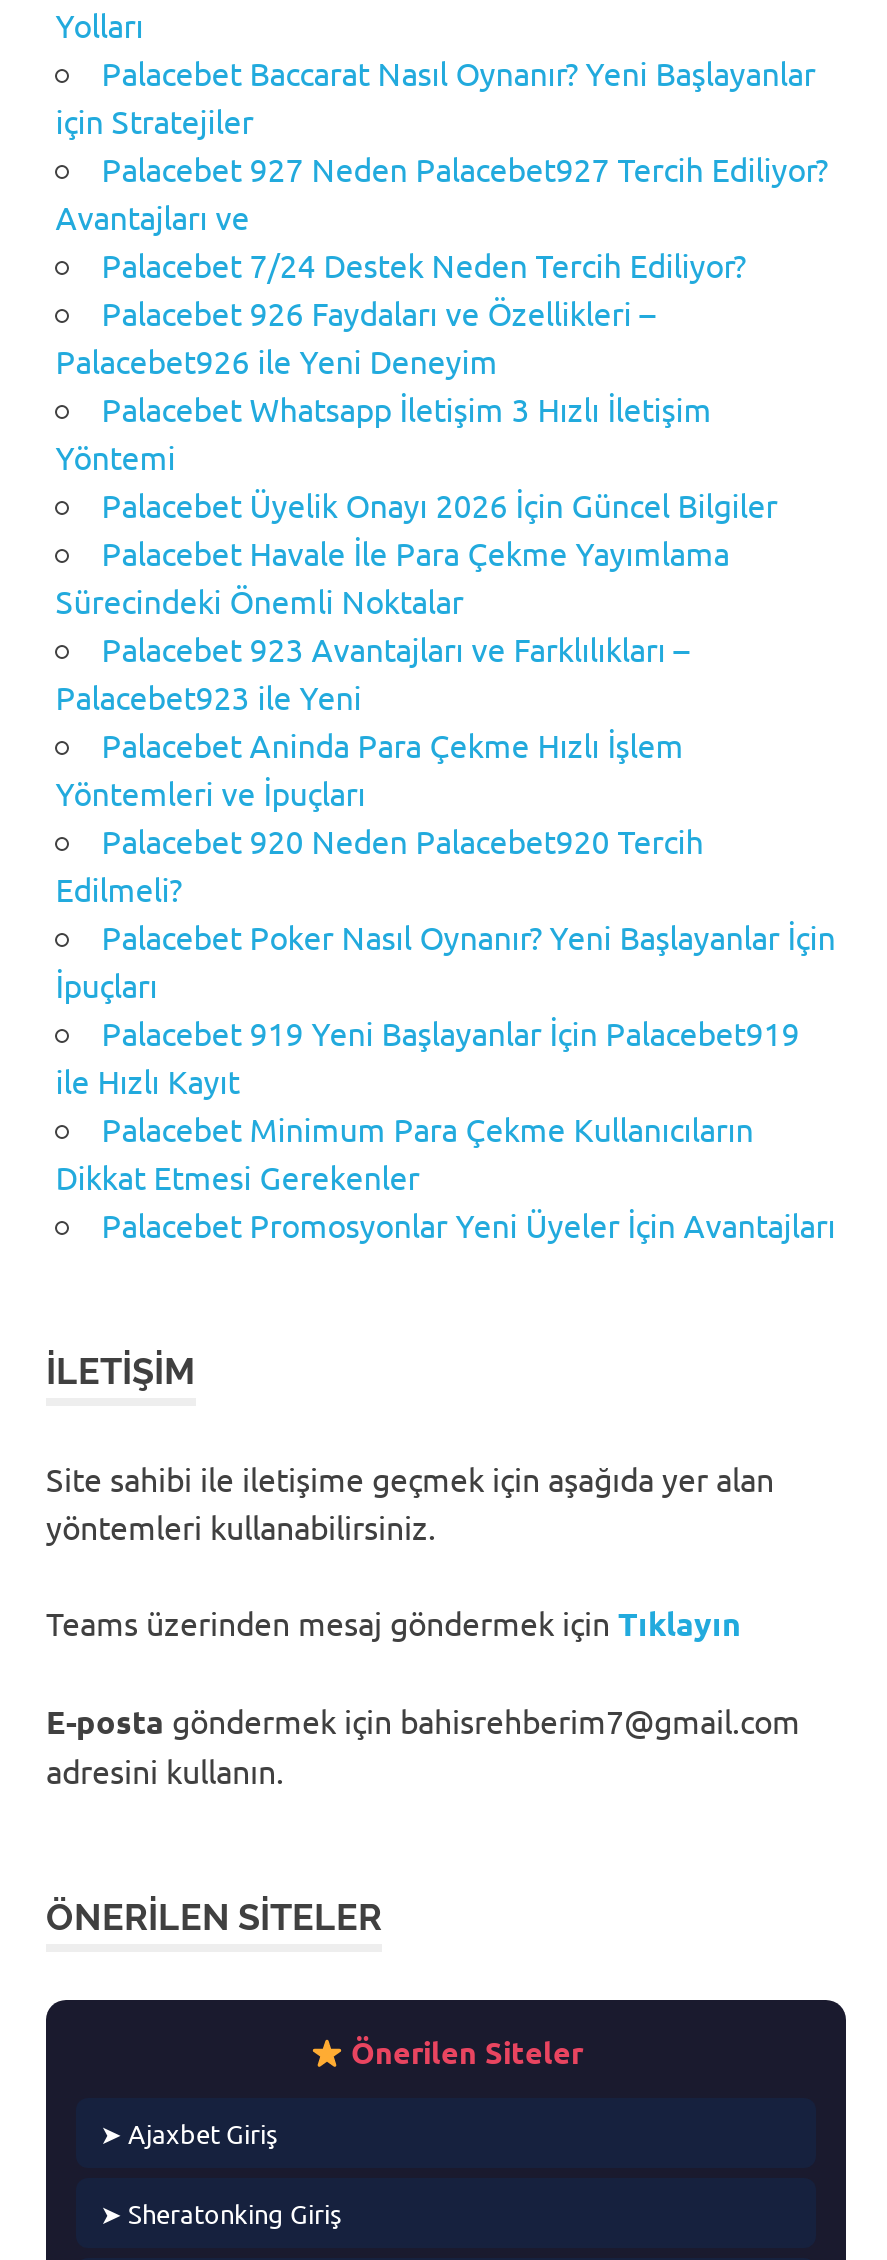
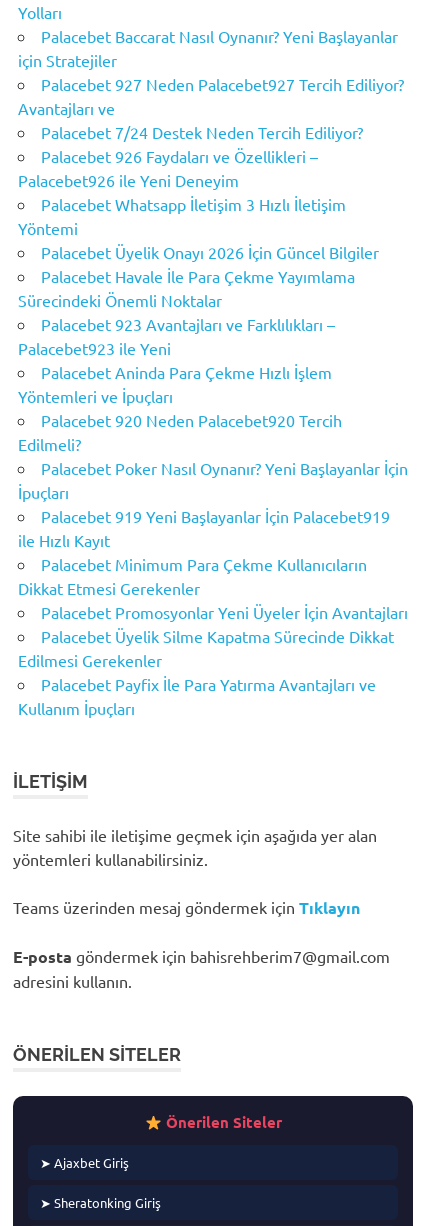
+ Palacebet Üyelik Silme Kapatma Sürecinde Dikkat
+ Edilmesi Gerekenler
+ Palacebet Payfix İle Para Yatırma Avantajları ve
+ Kullanım İpuçları
